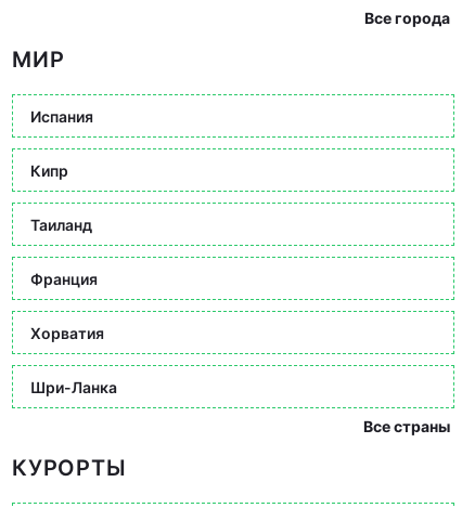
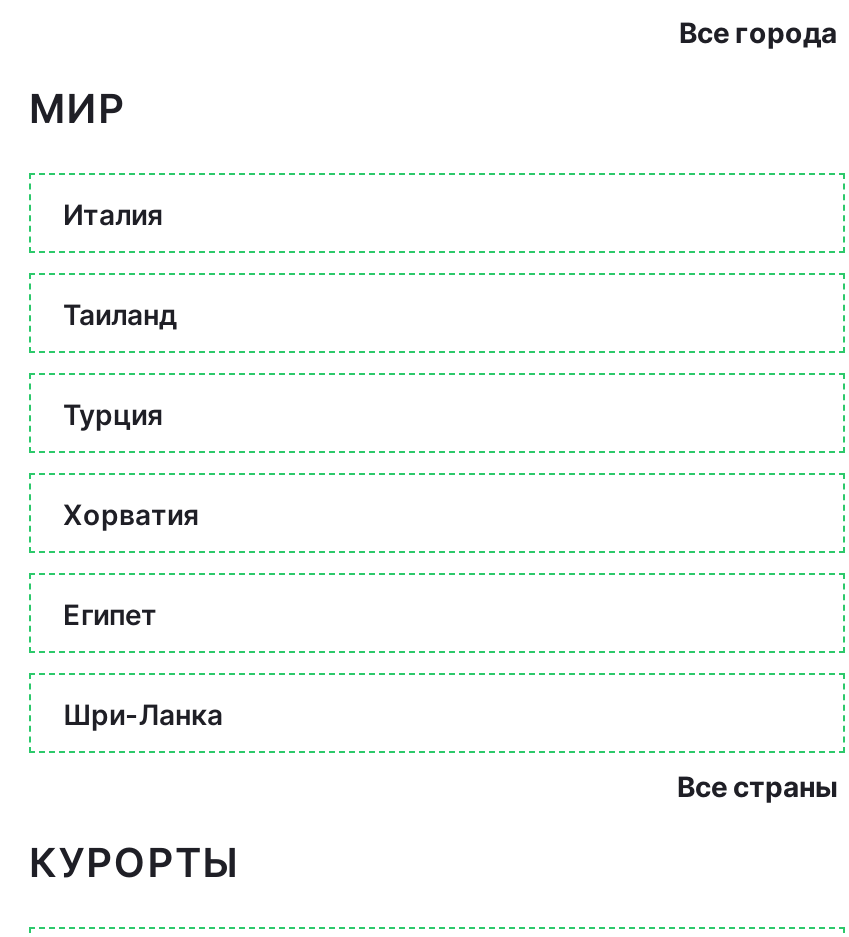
- Испания
- Кипр
+ Италия

moved up: Таиланд

- Франция
+ Турция

moved up: Хорватия

+ Египет
